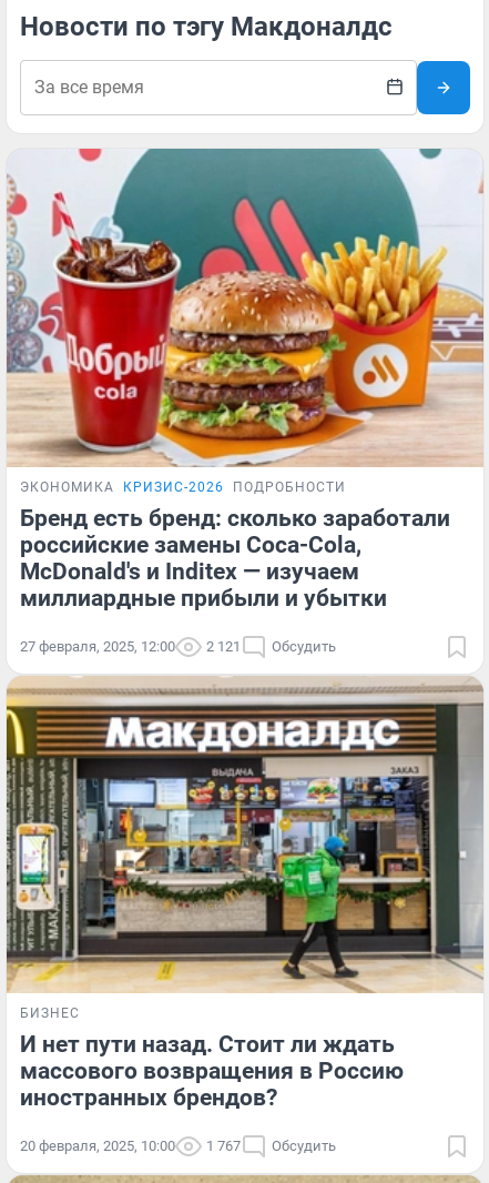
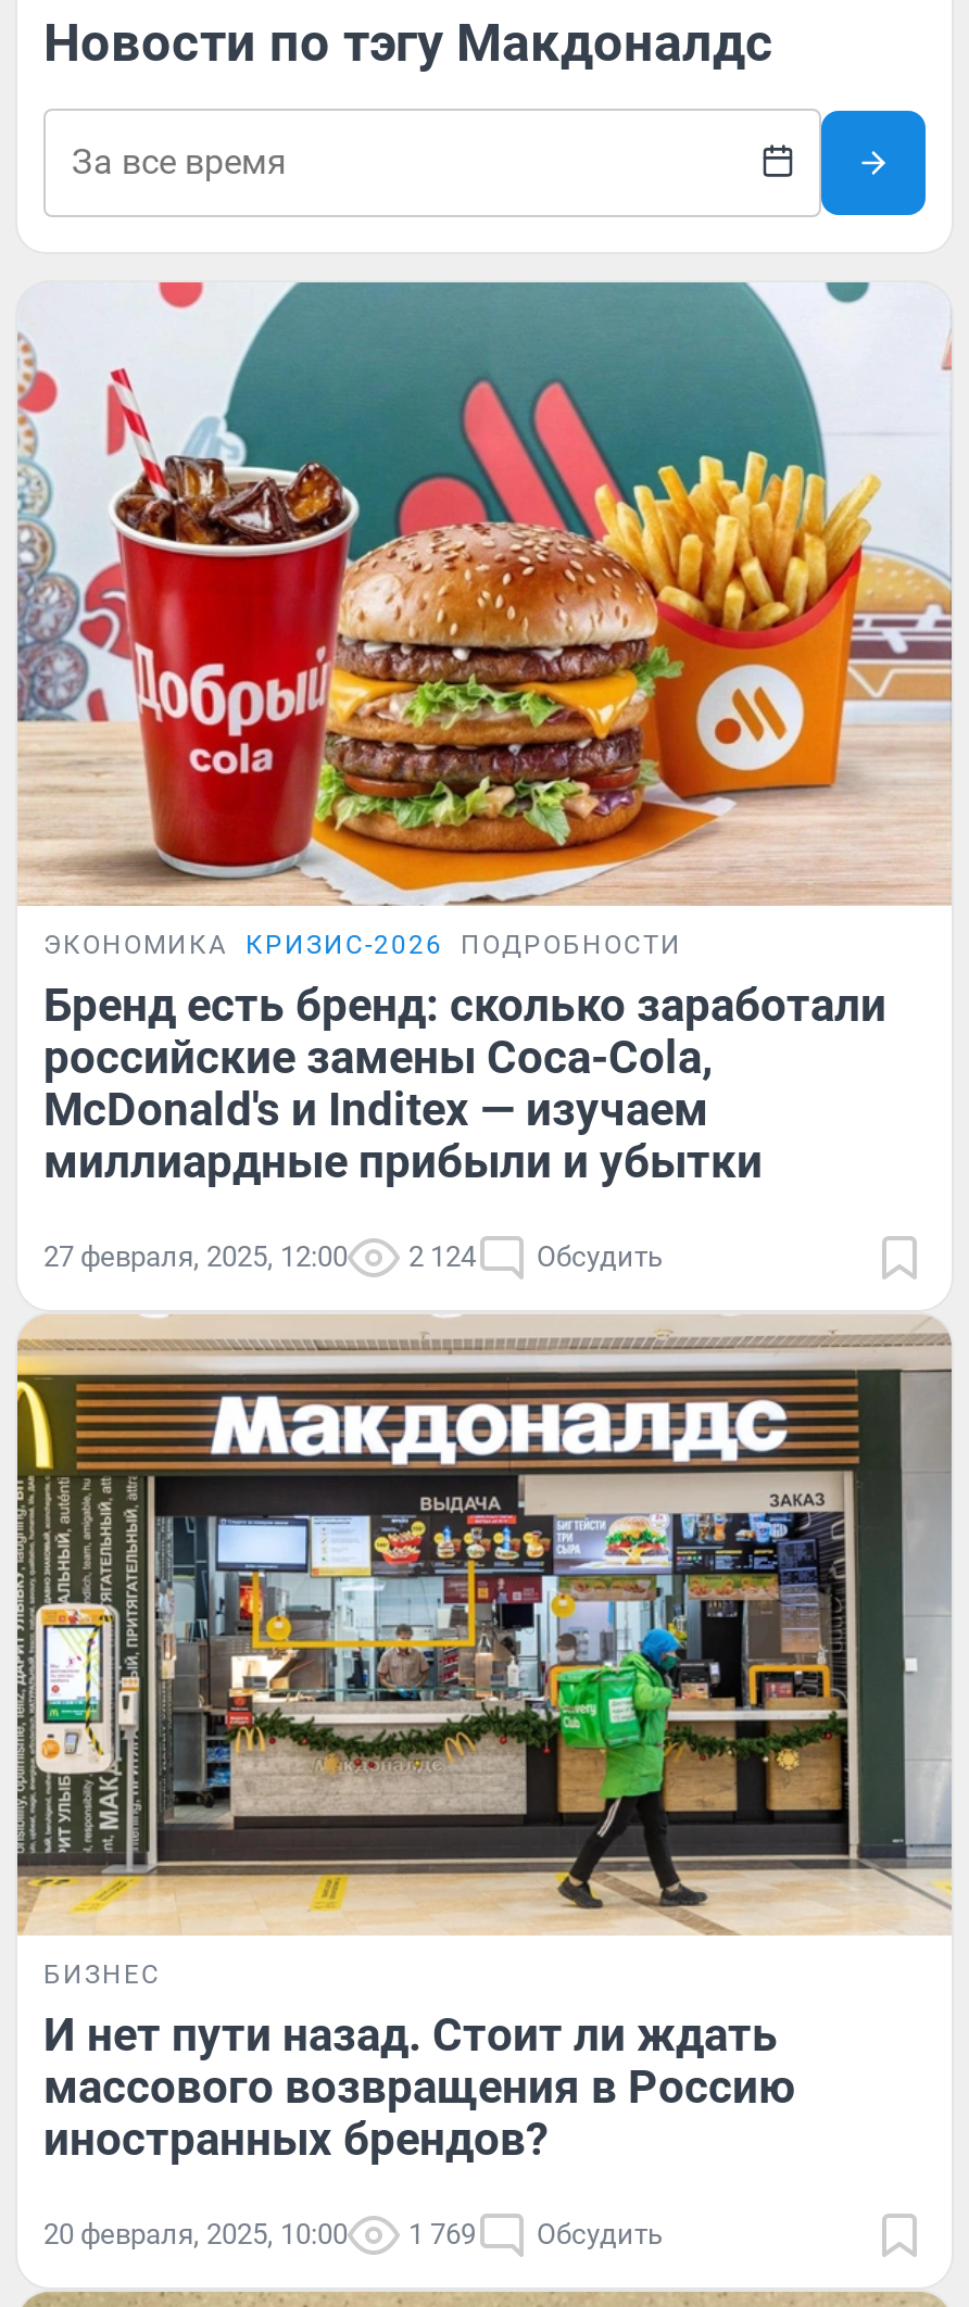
- 27 февраля, 2025, 12:00 2 121 Обсудить
+ 27 февраля, 2025, 12:00 2 124 Обсудить

- 20 февраля, 2025, 10:00 1 767 Обсудить
+ 20 февраля, 2025, 10:00 1 769 Обсудить
